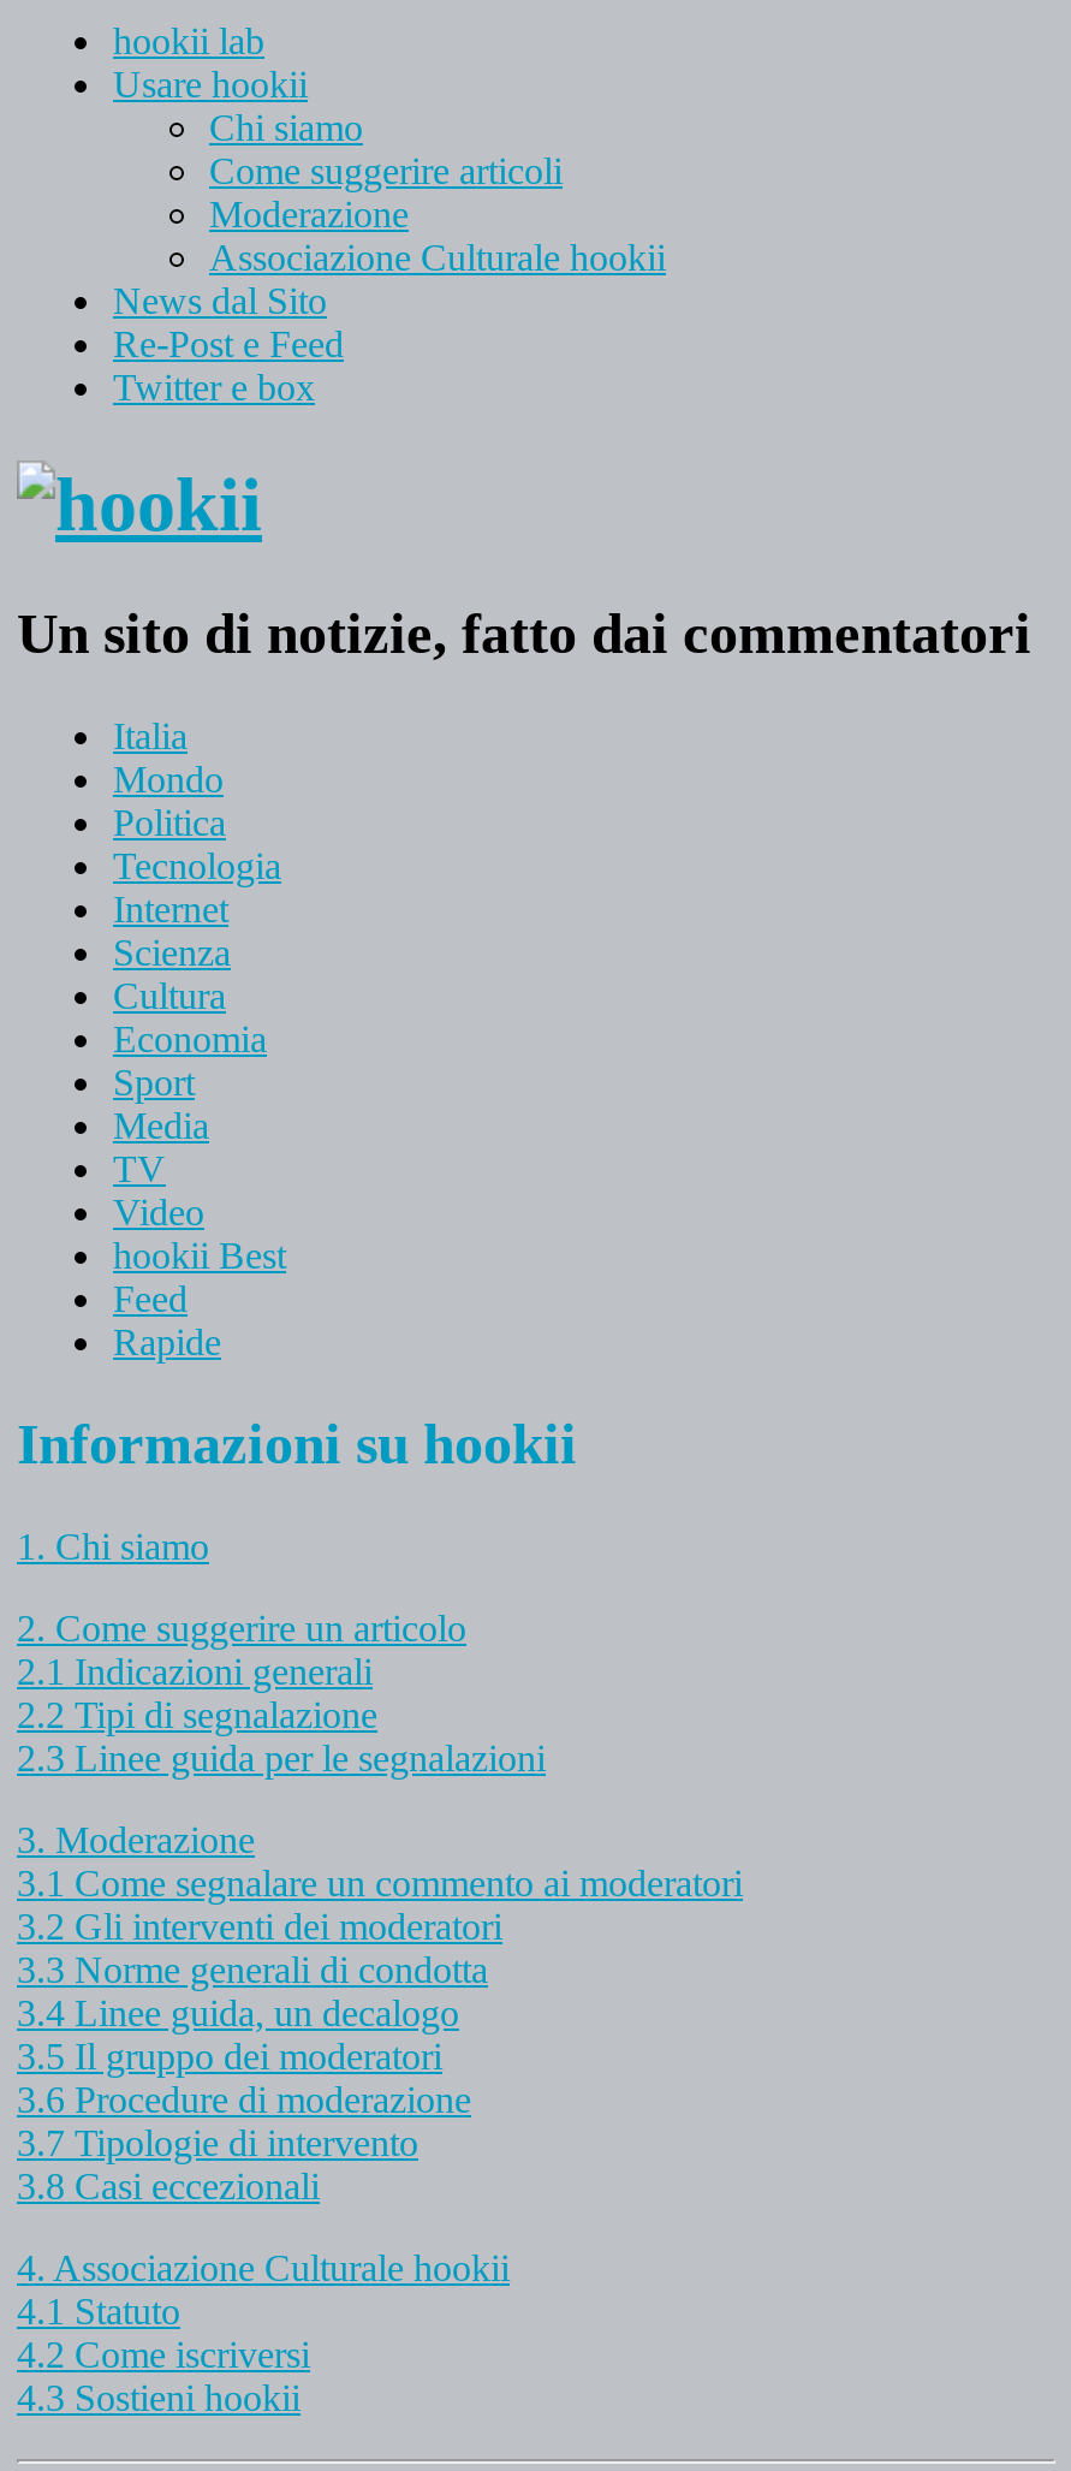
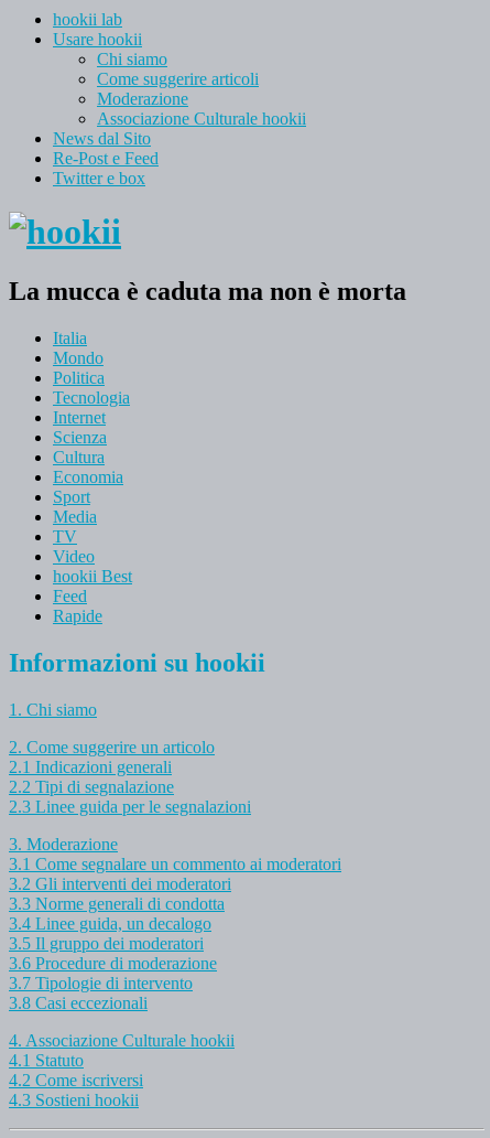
- Un sito di notizie, fatto dai commentatori
+ La mucca è caduta ma non è morta
